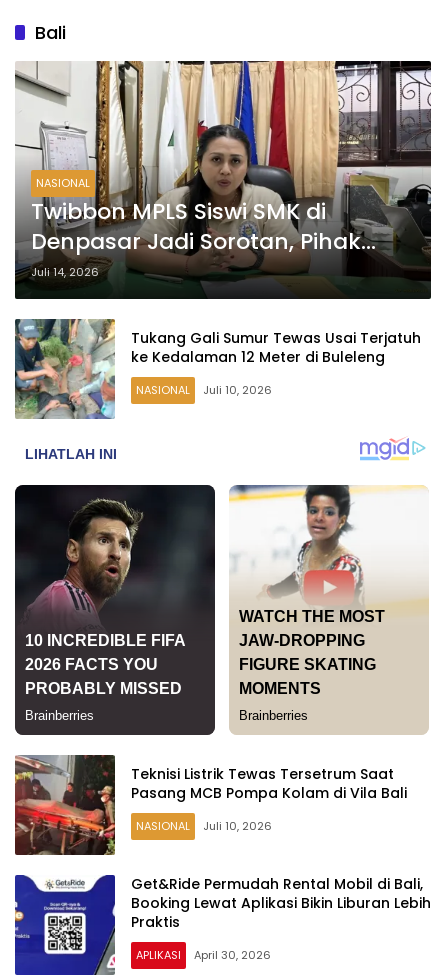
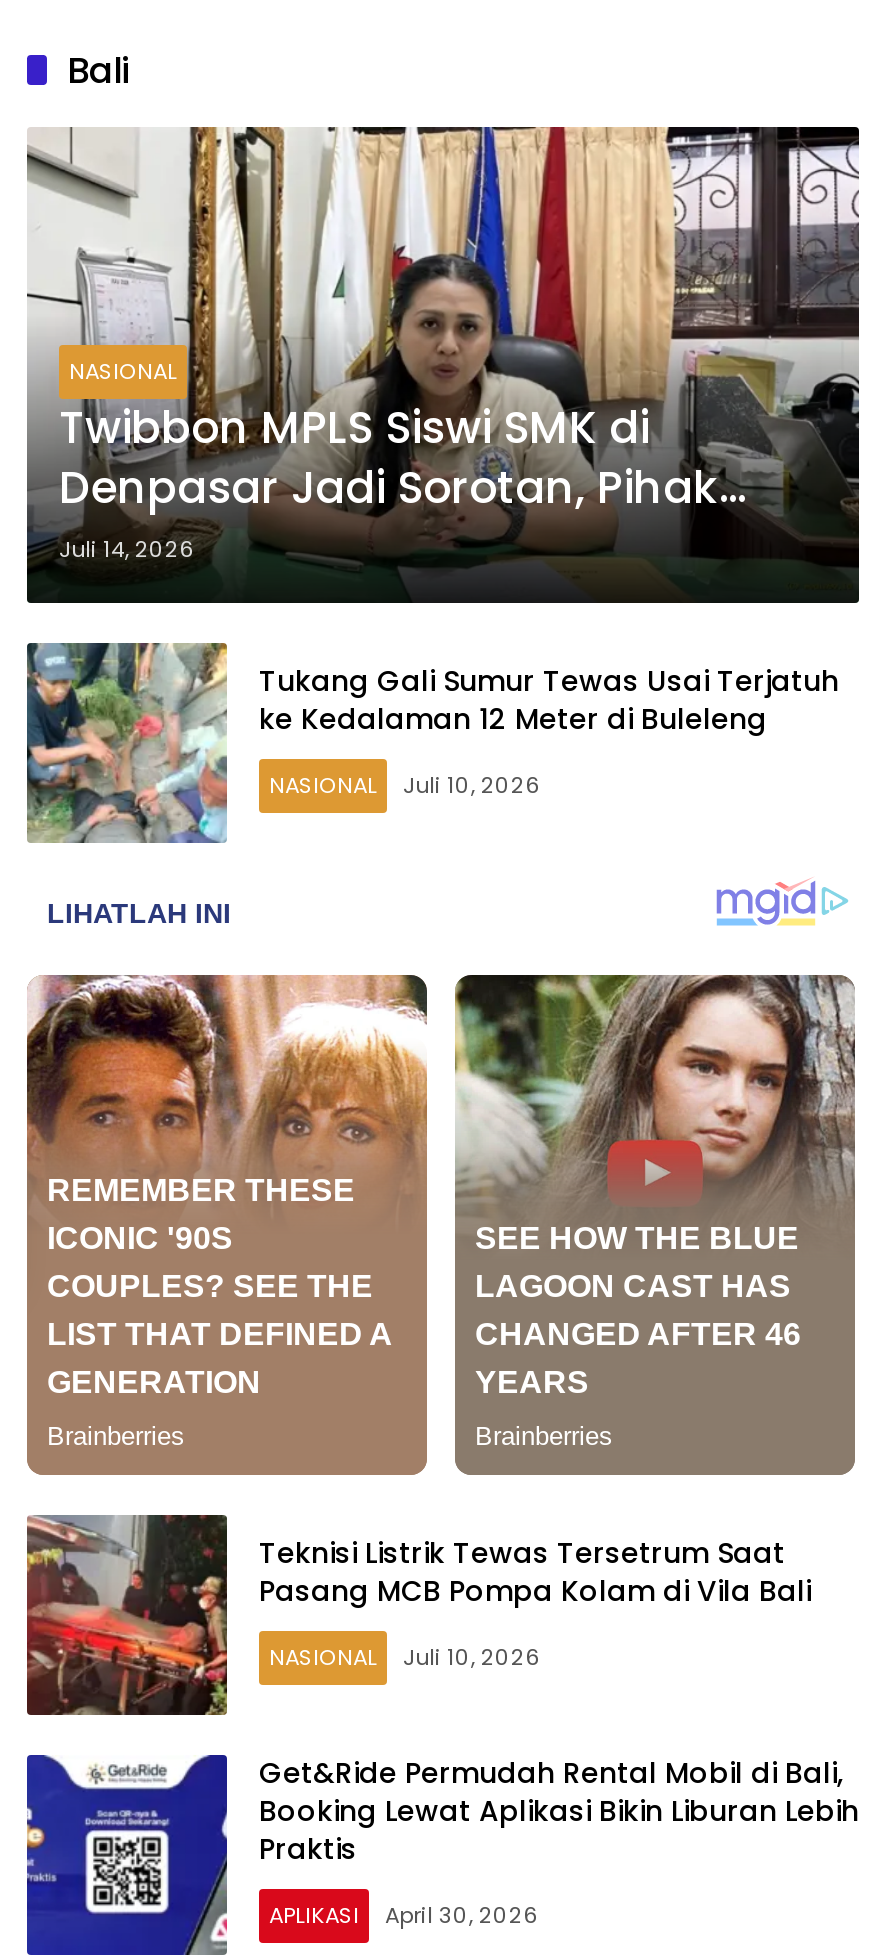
- [image]
+ [image]

- [image]
+ [image]
